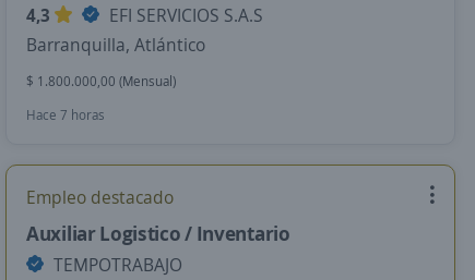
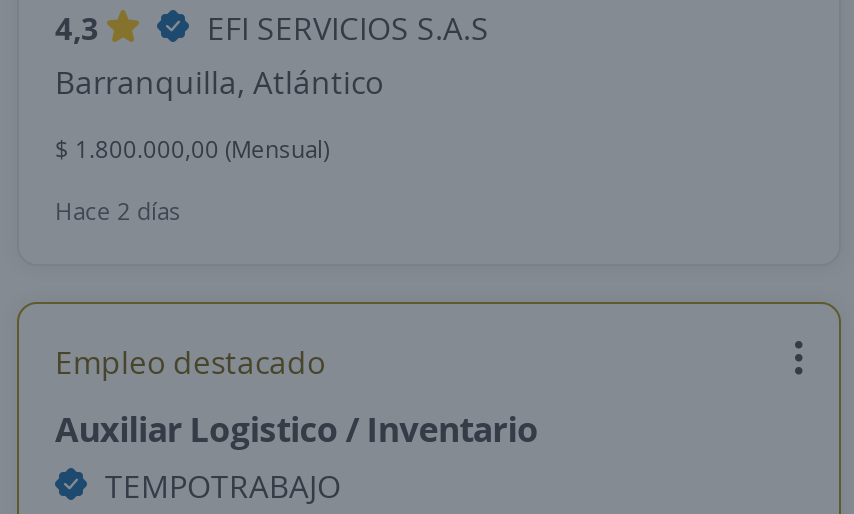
- Hace 7 horas
+ Hace 2 días
